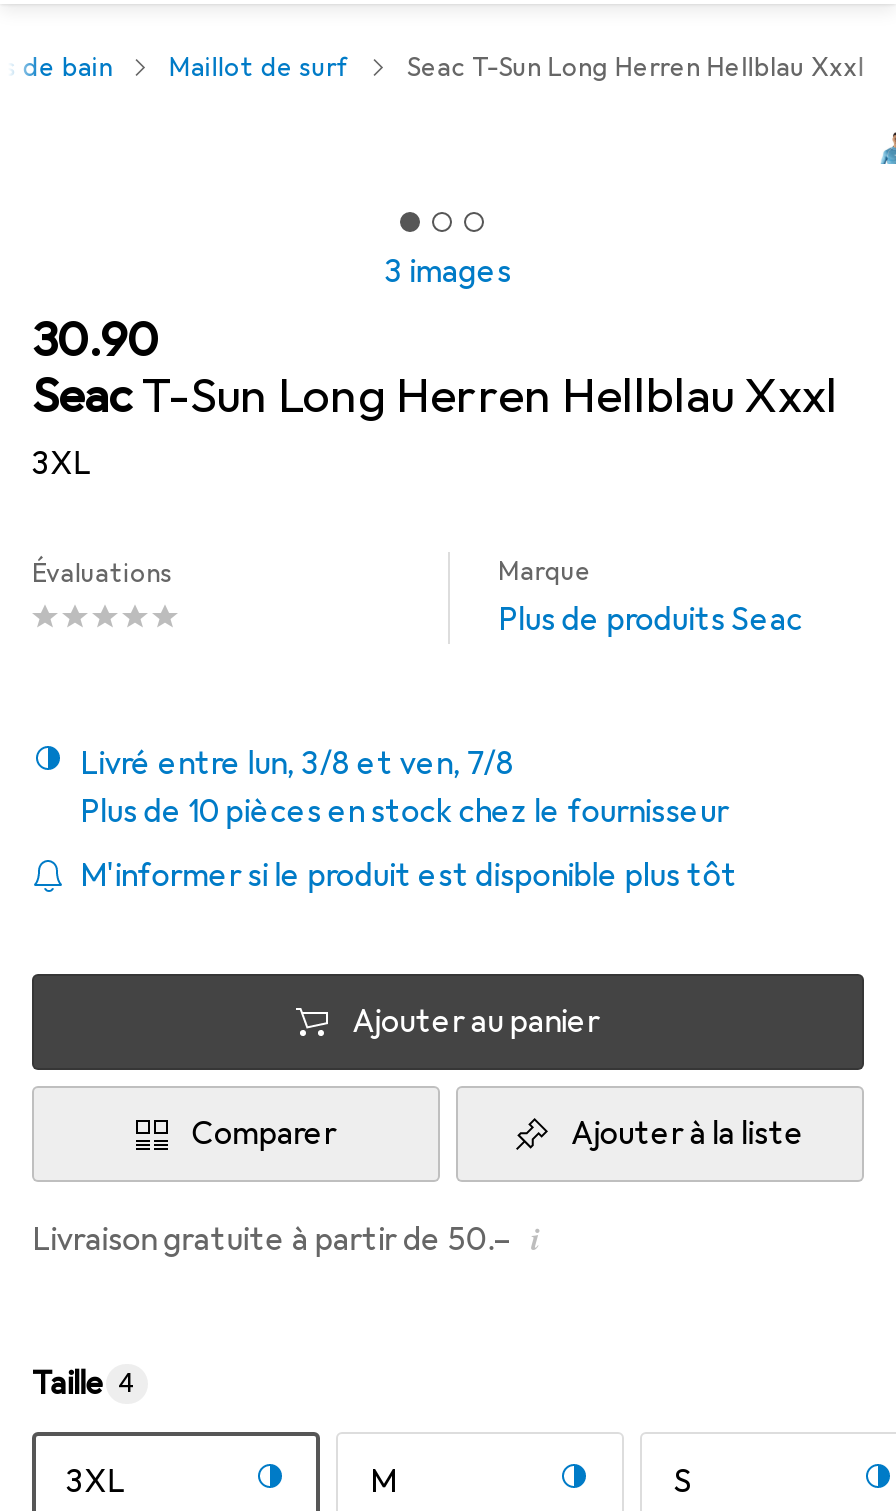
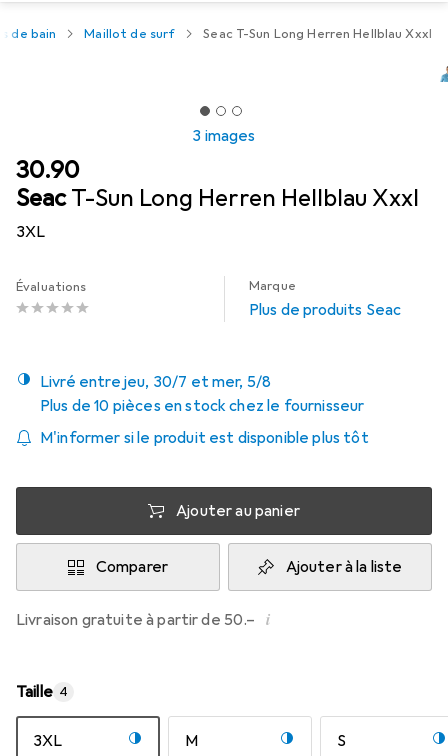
- Livré entre lun, 3/8 et ven, 7/8
+ Livré entre jeu, 30/7 et mer, 5/8
